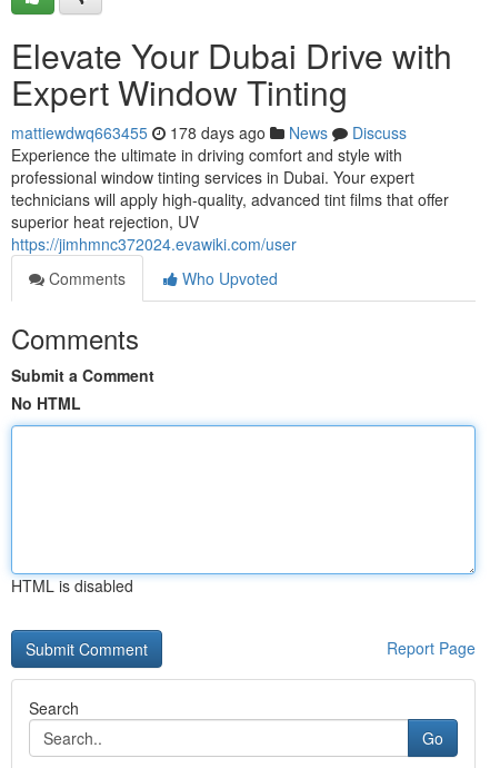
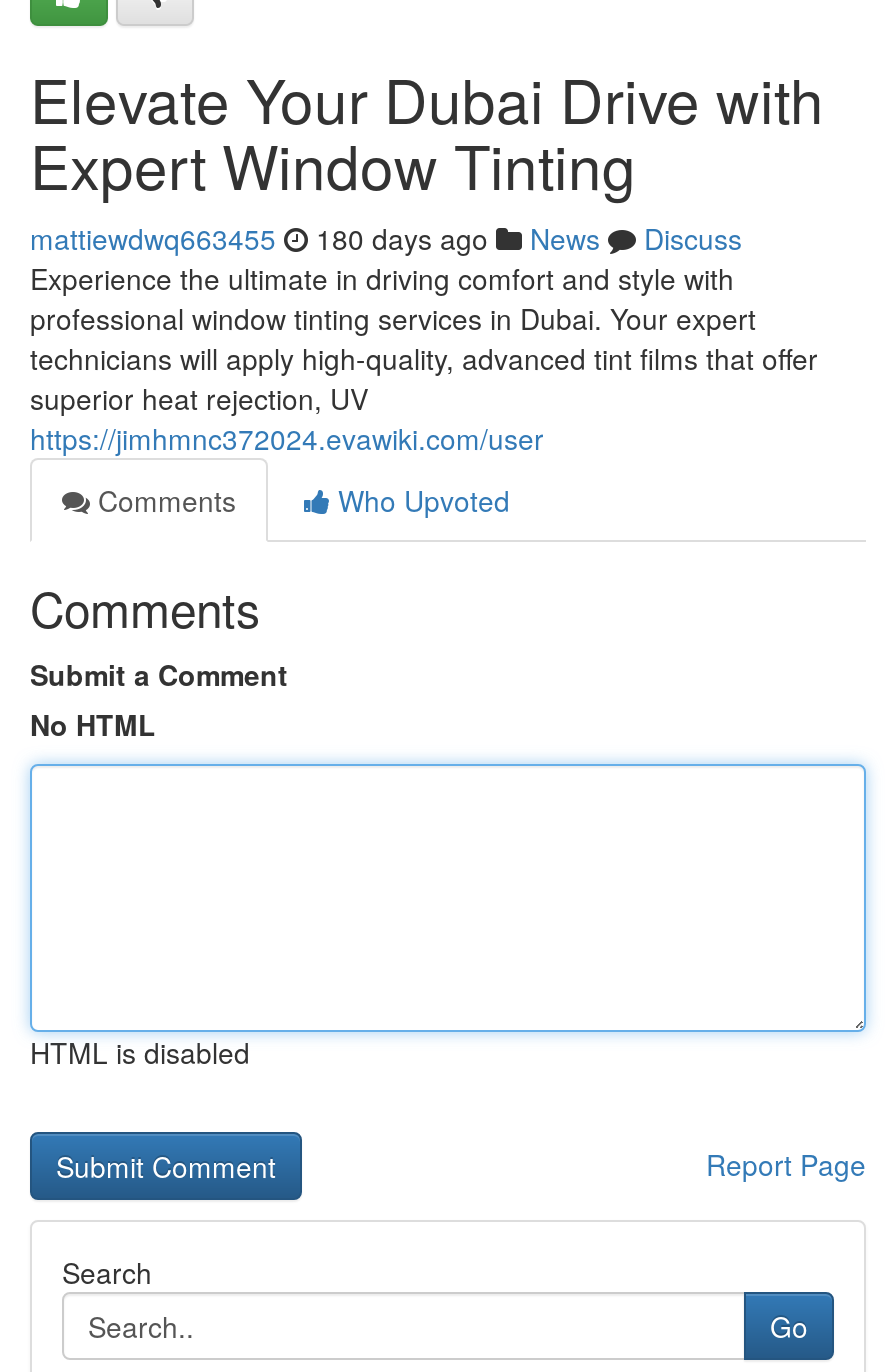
- mattiewdwq663455 178 days ago News Discuss
+ mattiewdwq663455 180 days ago News Discuss
